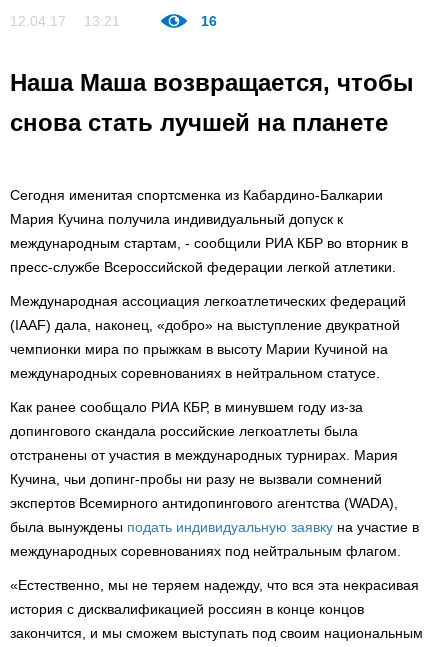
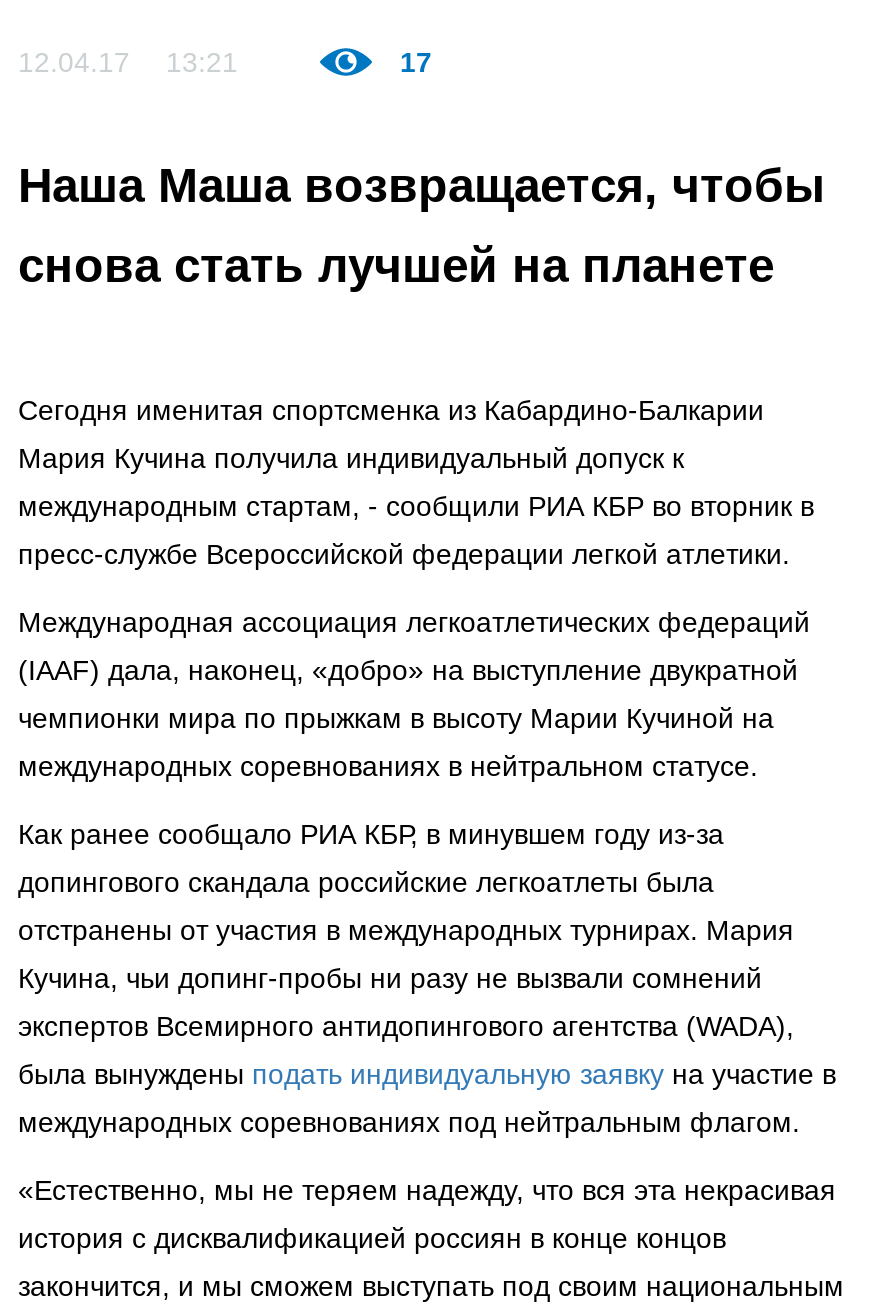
- 16
+ 17
